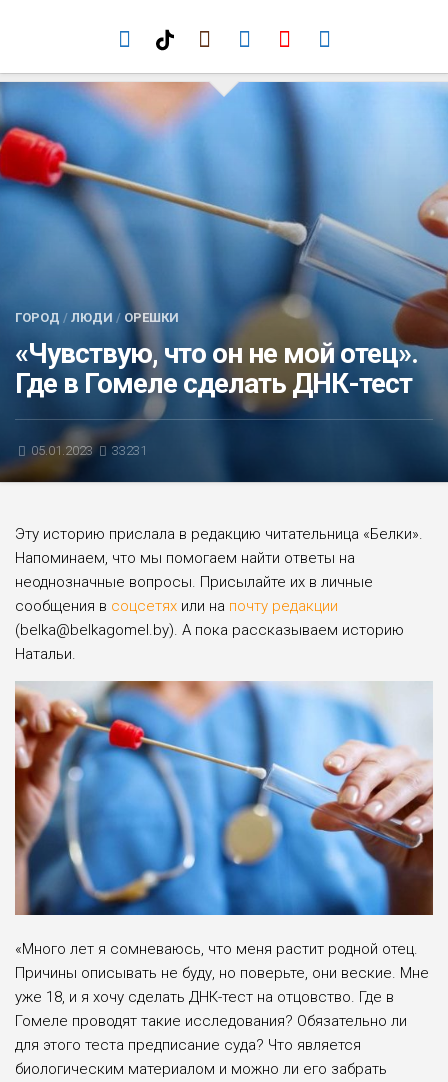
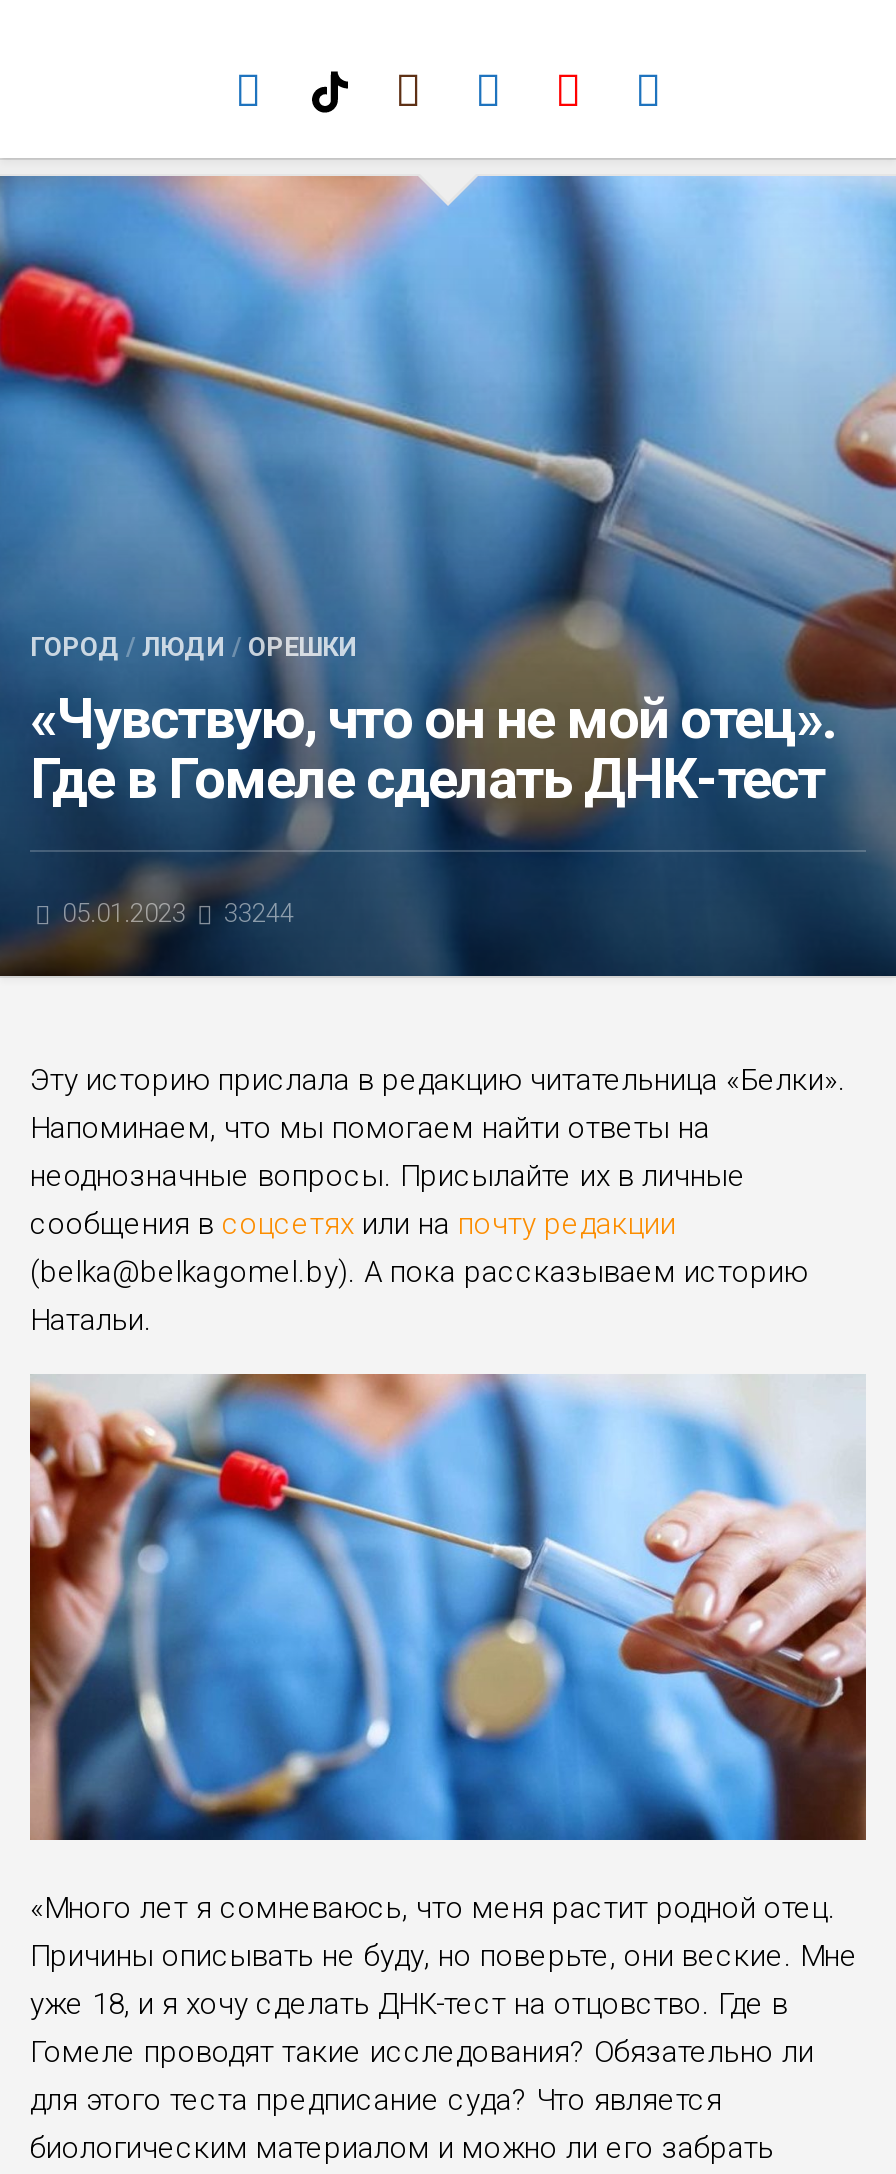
- 05.01.2023 33231
+ 05.01.2023 33244
